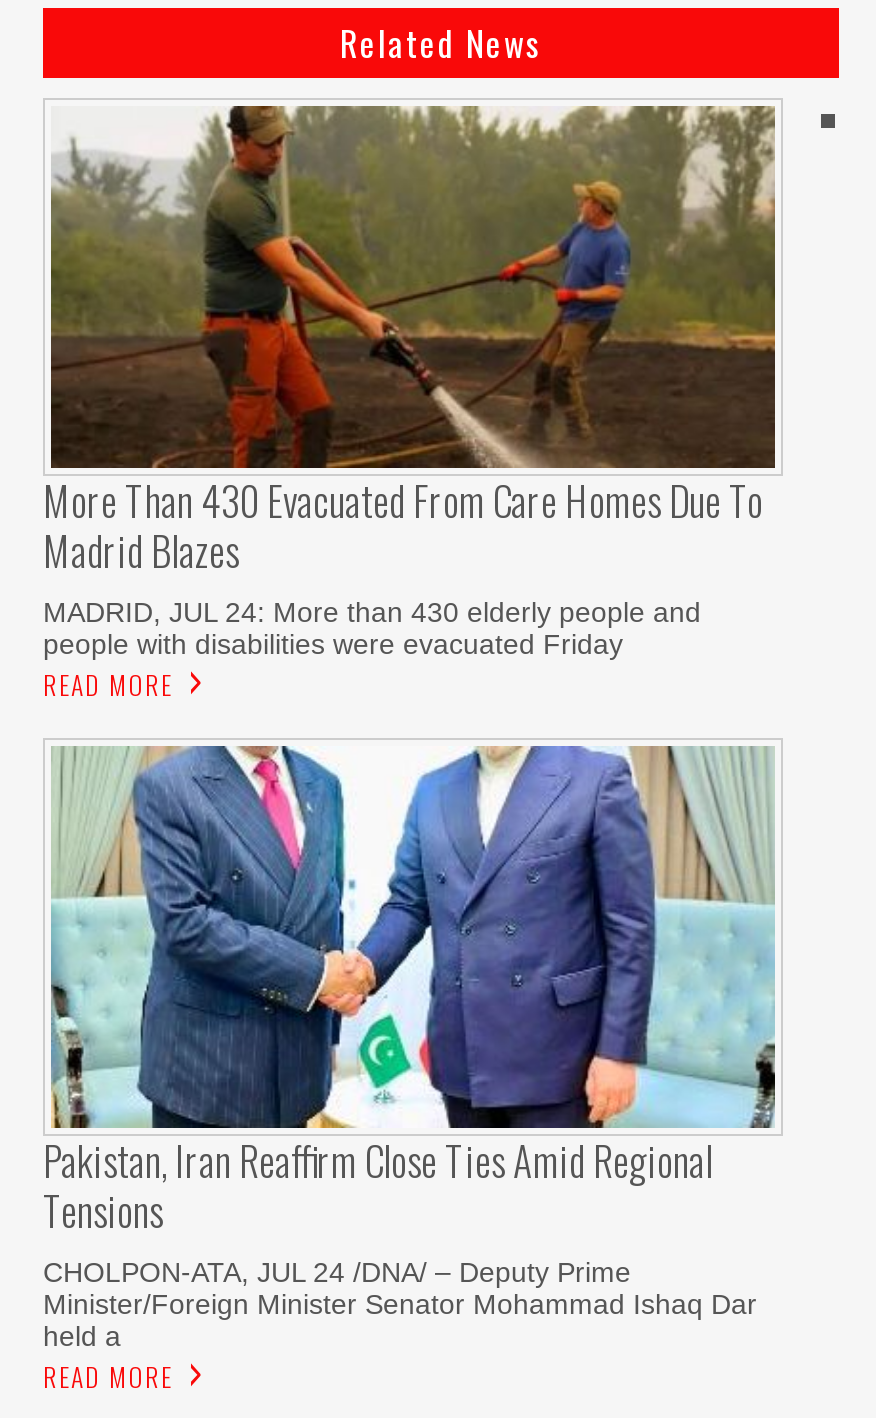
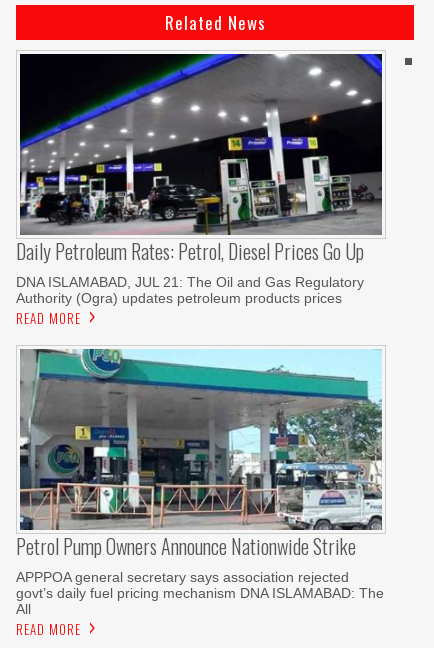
- [image]
- More Than 430 Evacuated From Care Homes Due To
- Madrid Blazes
- MADRID, JUL 24: More than 430 elderly people and
- people with disabilities were evacuated Friday
+ [image]
+ Daily Petroleum Rates: Petrol, Diesel Prices Go Up
+ DNA ISLAMABAD, JUL 21: The Oil and Gas Regulatory
+ Authority (Ogra) updates petroleum products prices

- [image]
- Pakistan, Iran Reaffirm Close Ties Amid Regional
- Tensions
- CHOLPON-ATA, JUL 24 /DNA/ – Deputy Prime
- Minister/Foreign Minister Senator Mohammad Ishaq Dar
- held a
+ [image]
+ Petrol Pump Owners Announce Nationwide Strike
+ APPPOA general secretary says association rejected
+ govt’s daily fuel pricing mechanism DNA ISLAMABAD: The
+ All
